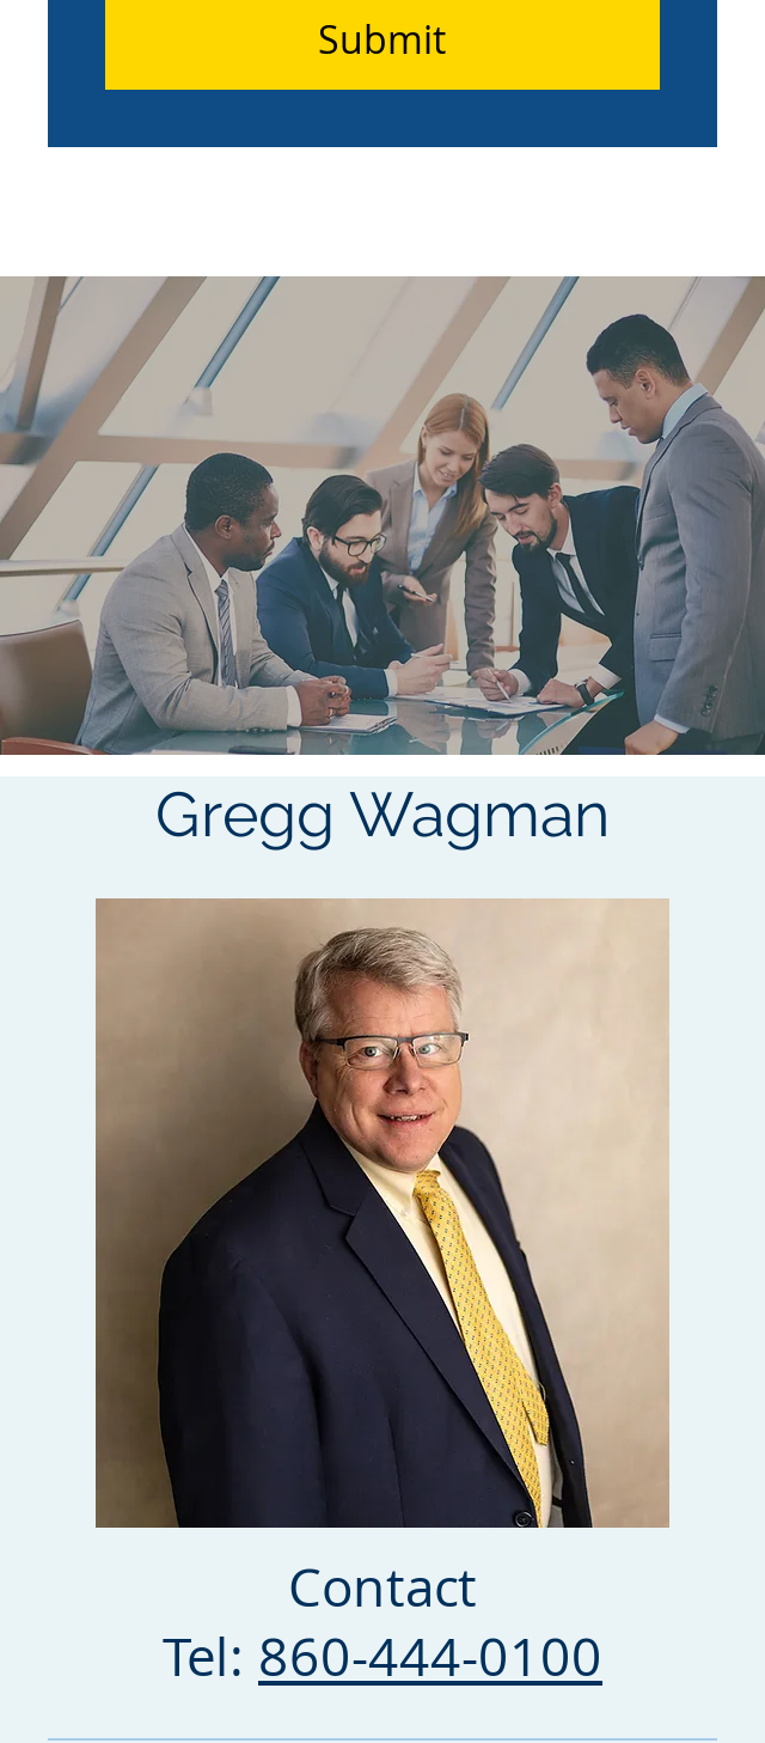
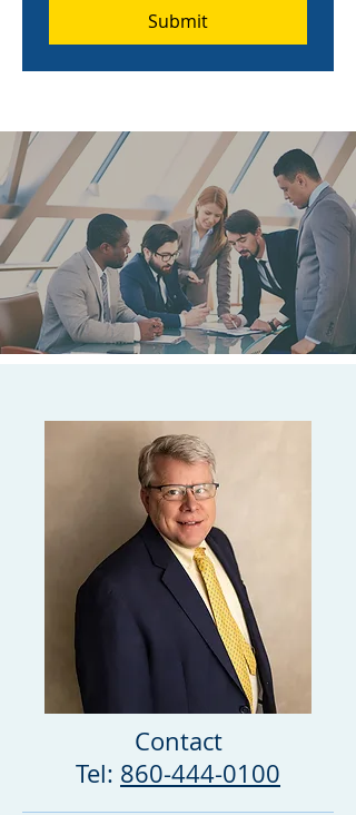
- Gregg Wagman
